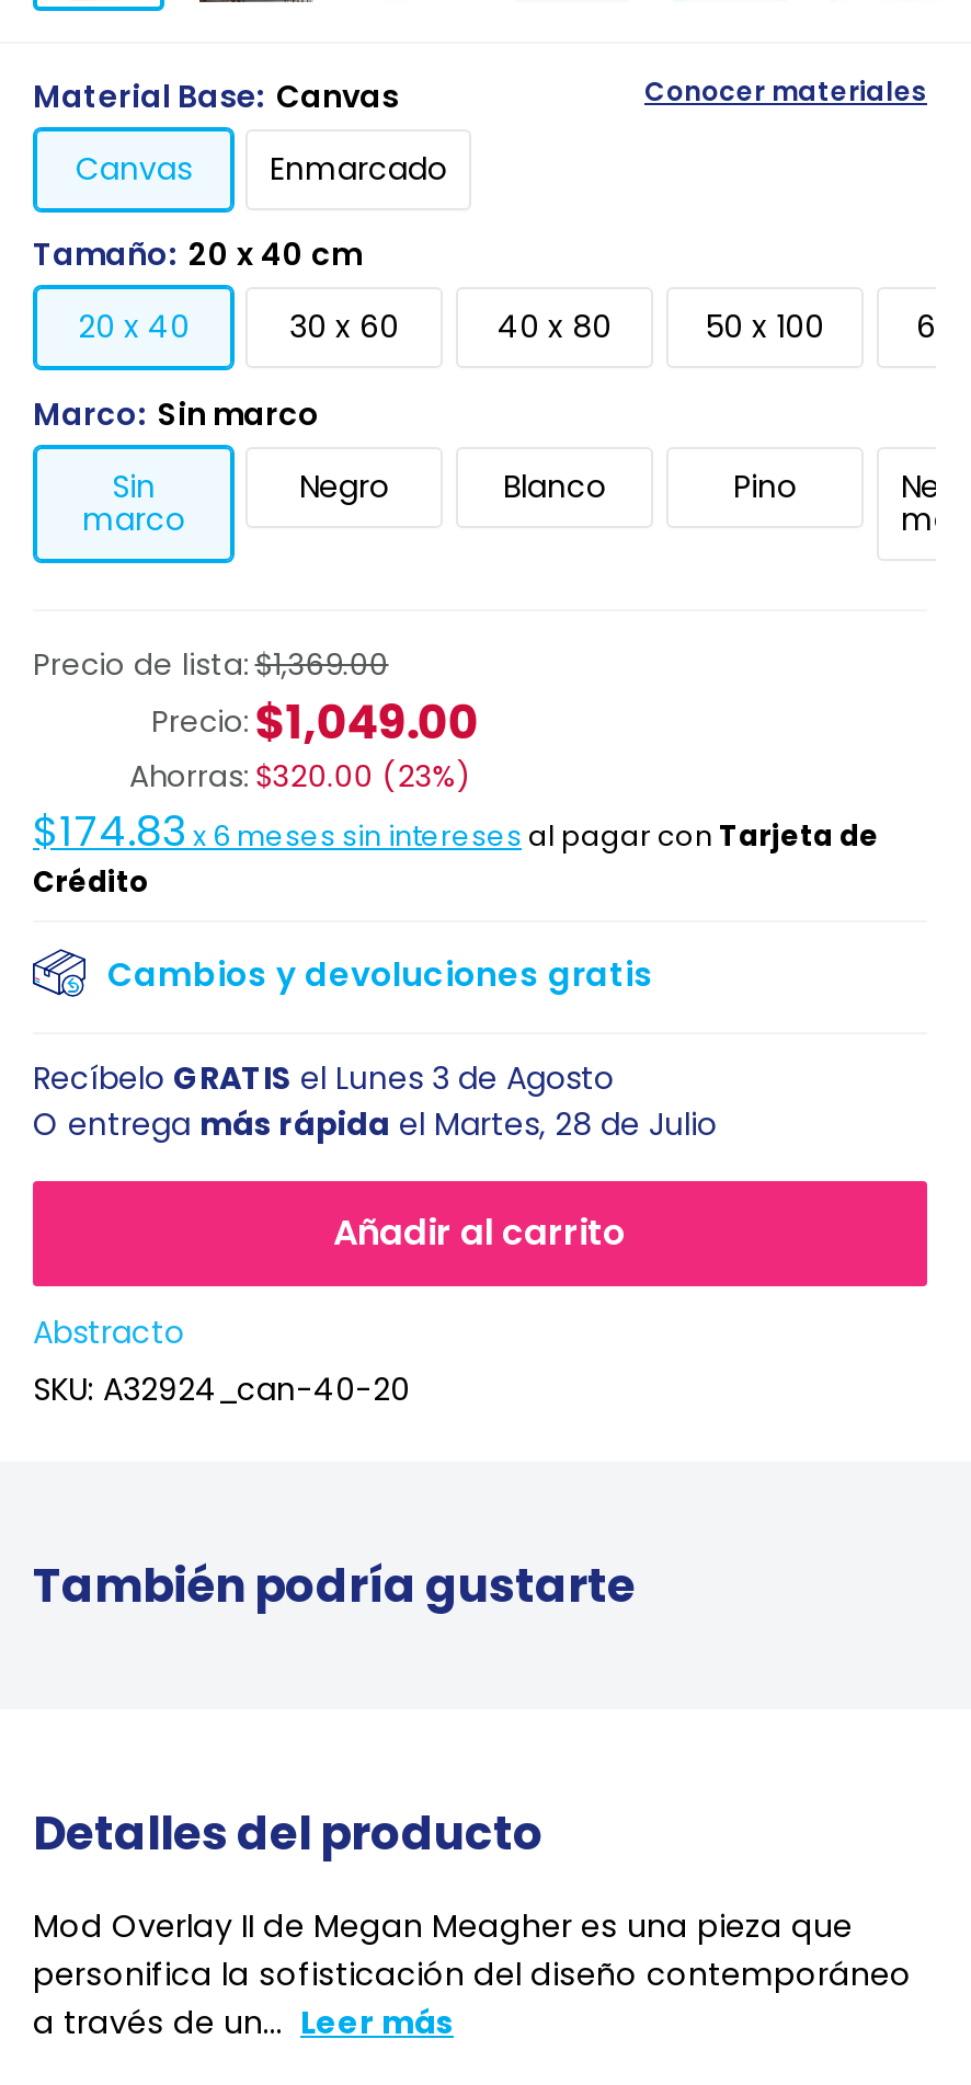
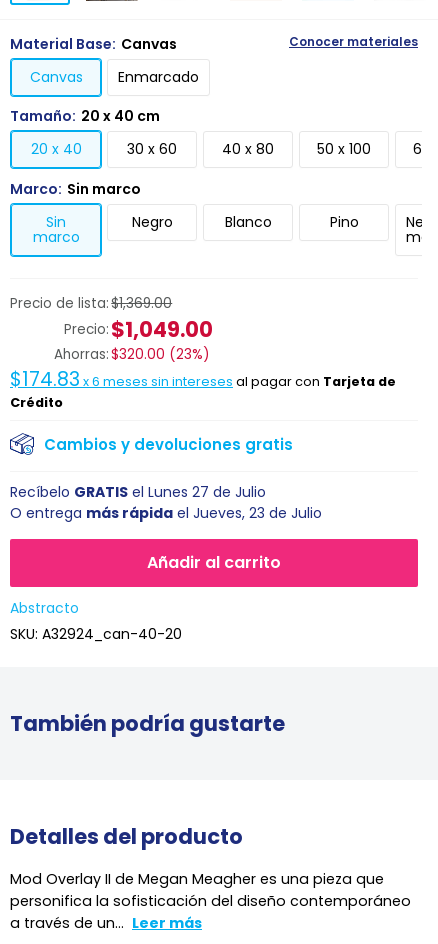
- Recíbelo GRATIS el Lunes 3 de Agosto
+ Recíbelo GRATIS el Lunes 27 de Julio

- O entrega más rápida el Martes, 28 de Julio
+ O entrega más rápida el Jueves, 23 de Julio
